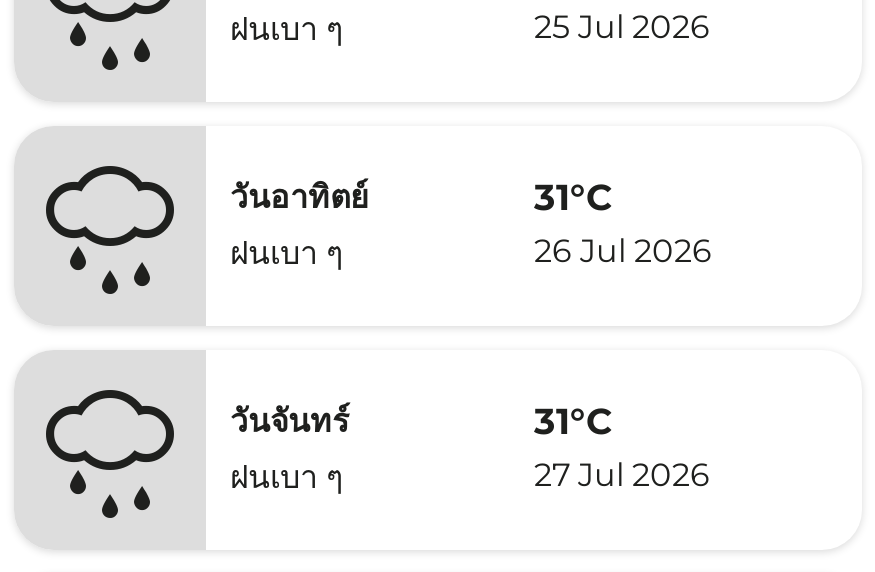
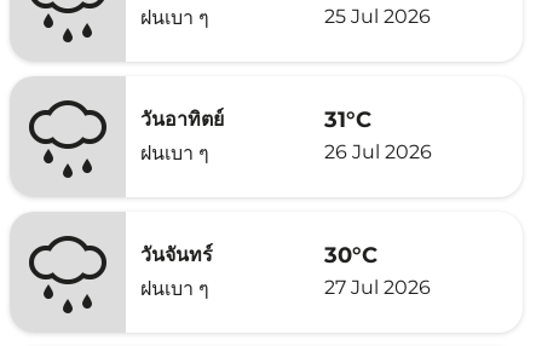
- 31°C
+ 30°C
